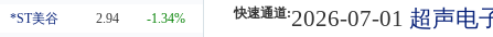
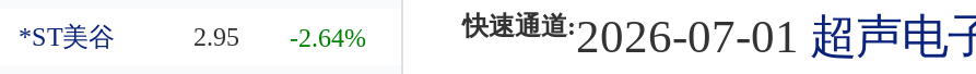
- 2.94
+ 2.95

- -1.34%
+ -2.64%
